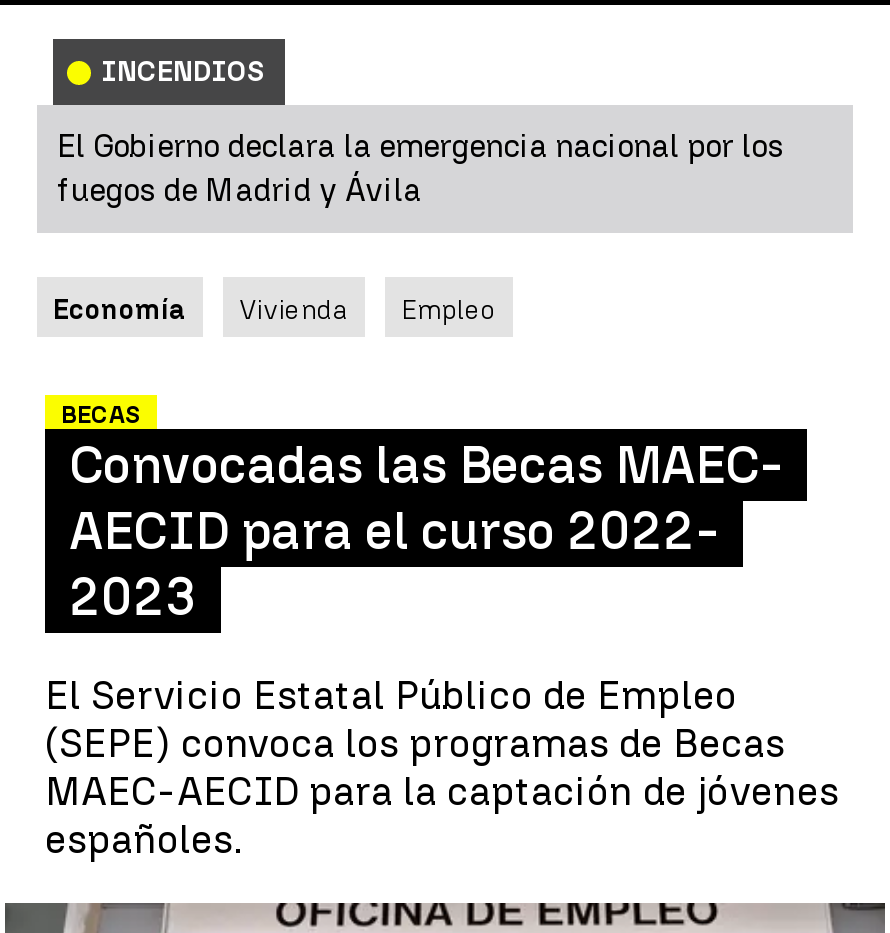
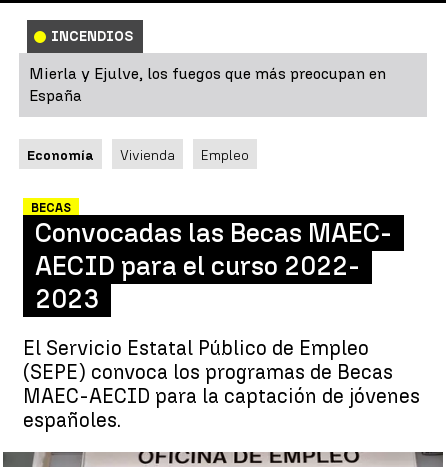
- El Gobierno declara la emergencia nacional por los
- fuegos de Madrid y Ávila
+ Mierla y Ejulve, los fuegos que más preocupan en
+ España
